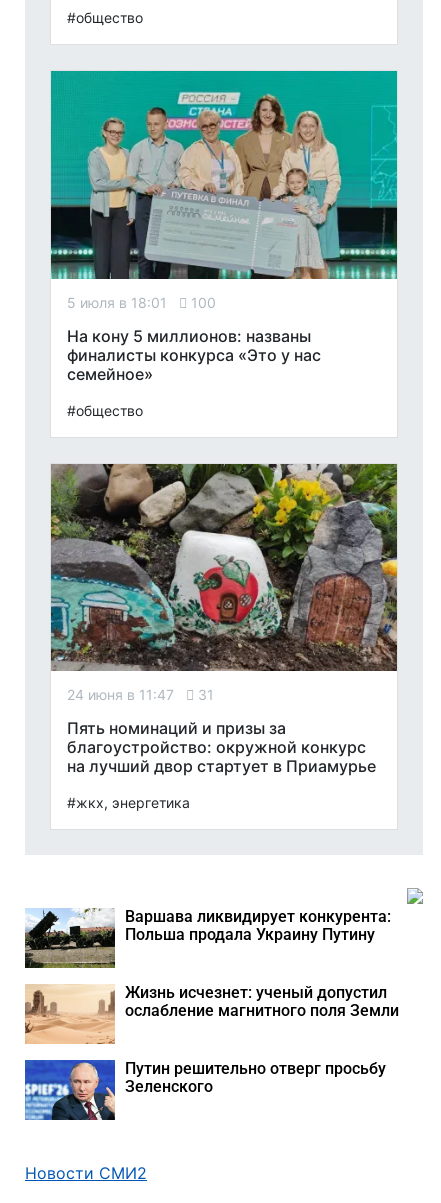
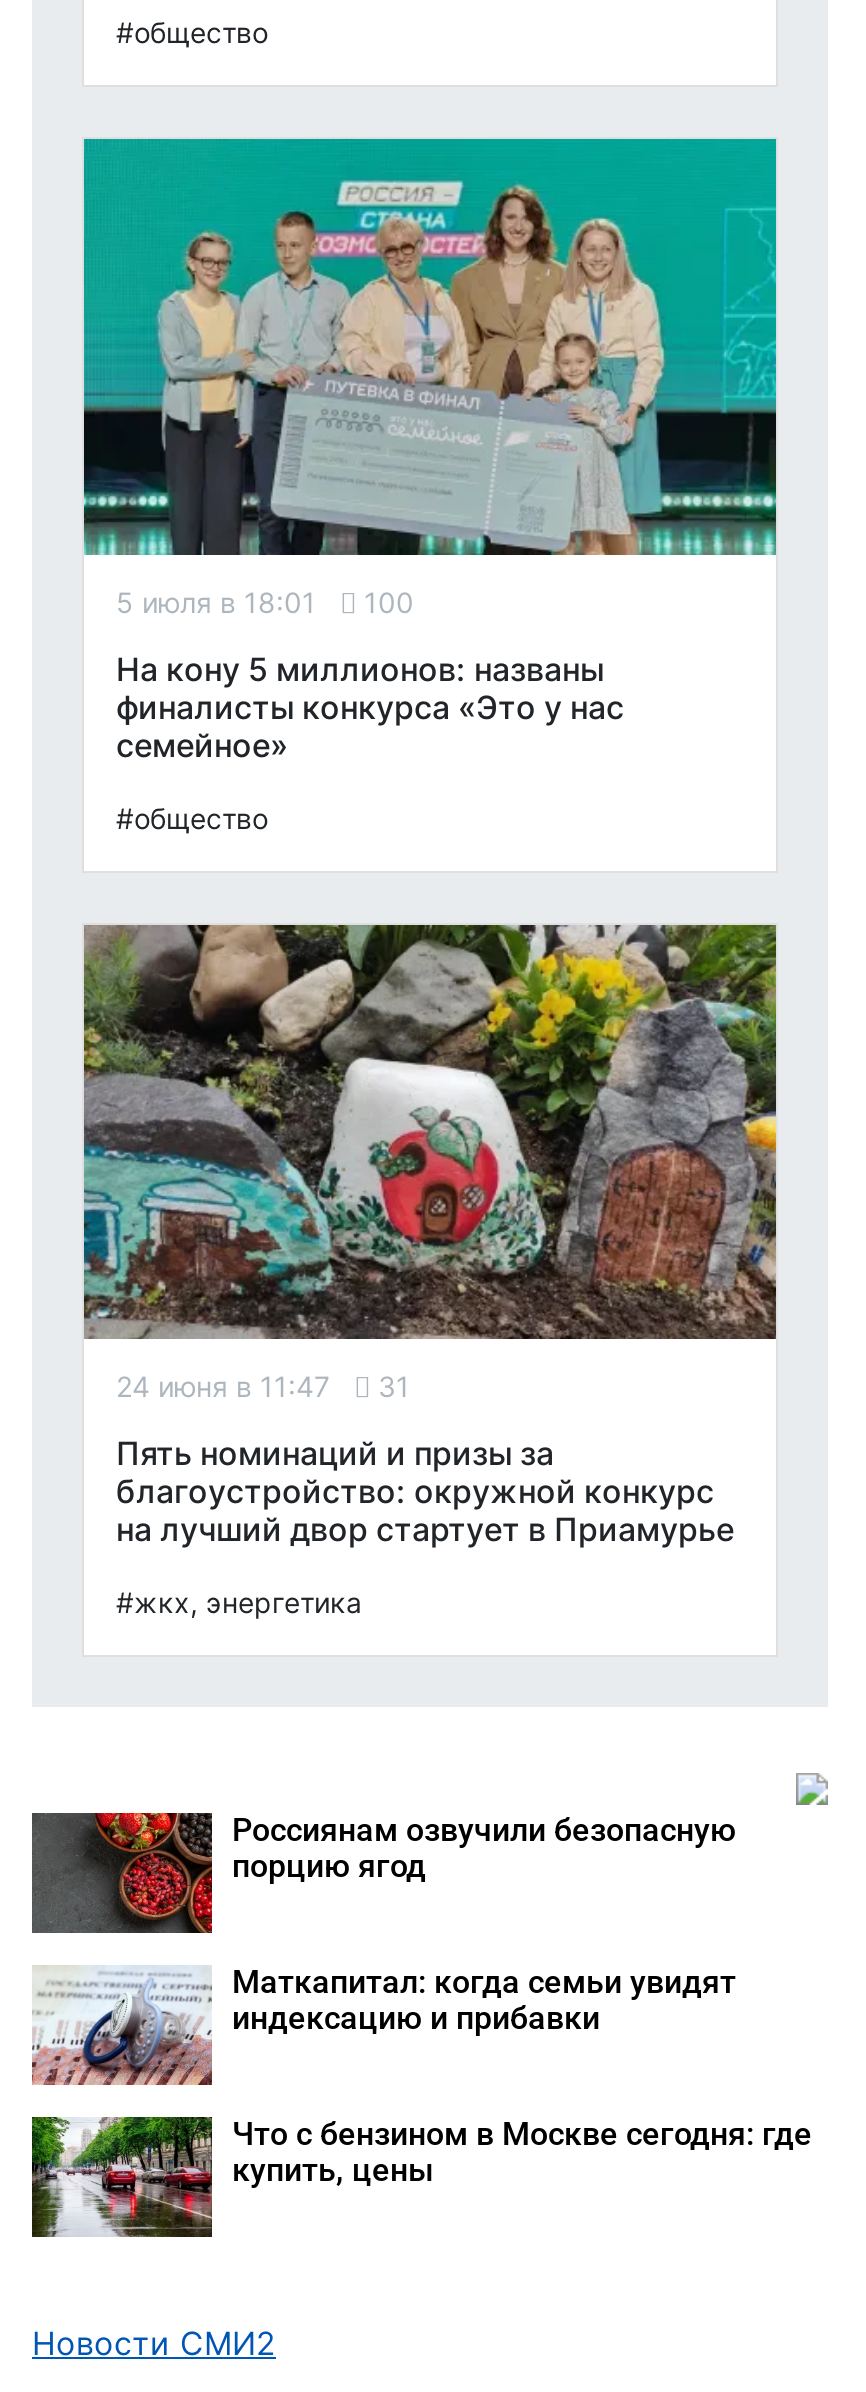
- [image]
- Варшава ликвидирует конкурента:
- Польша продала Украину Путину
+ [image]
+ Россиянам озвучили безопасную
+ порцию ягод

- [image]
- Жизнь исчезнет: ученый допустил
- ослабление магнитного поля Земли
+ [image]
+ Маткапитал: когда семьи увидят
+ индексацию и прибавки

- [image]
- Путин решительно отверг просьбу
- Зеленского
+ [image]
+ Что с бензином в Москве сегодня: где
+ купить, цены
